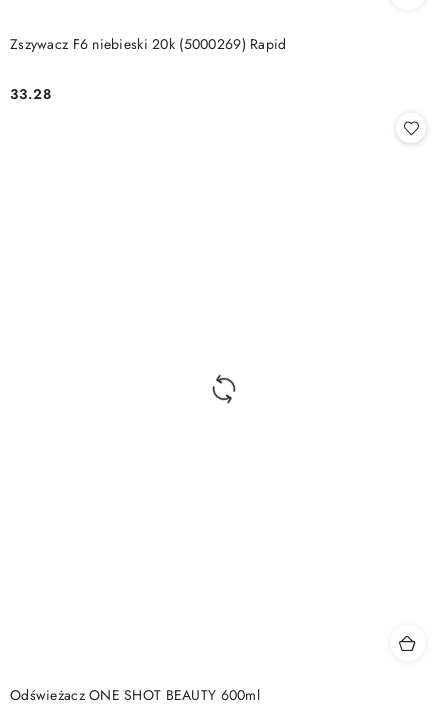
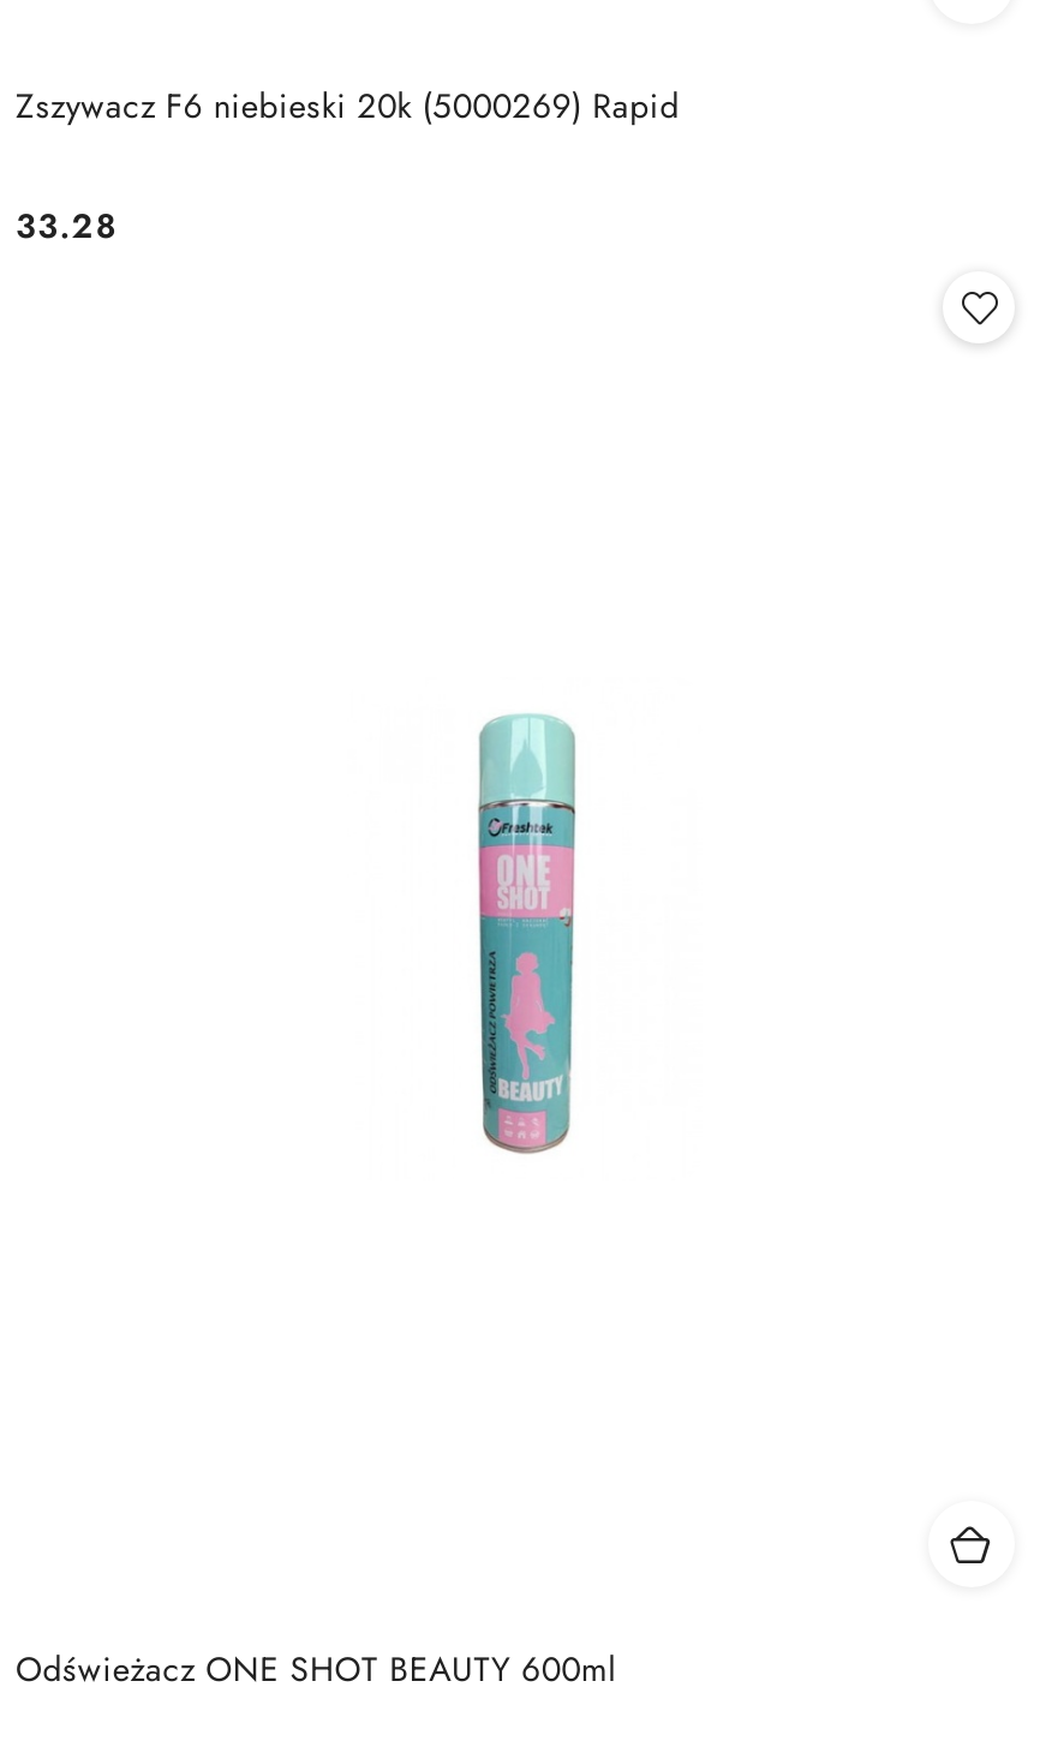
+ [image]
